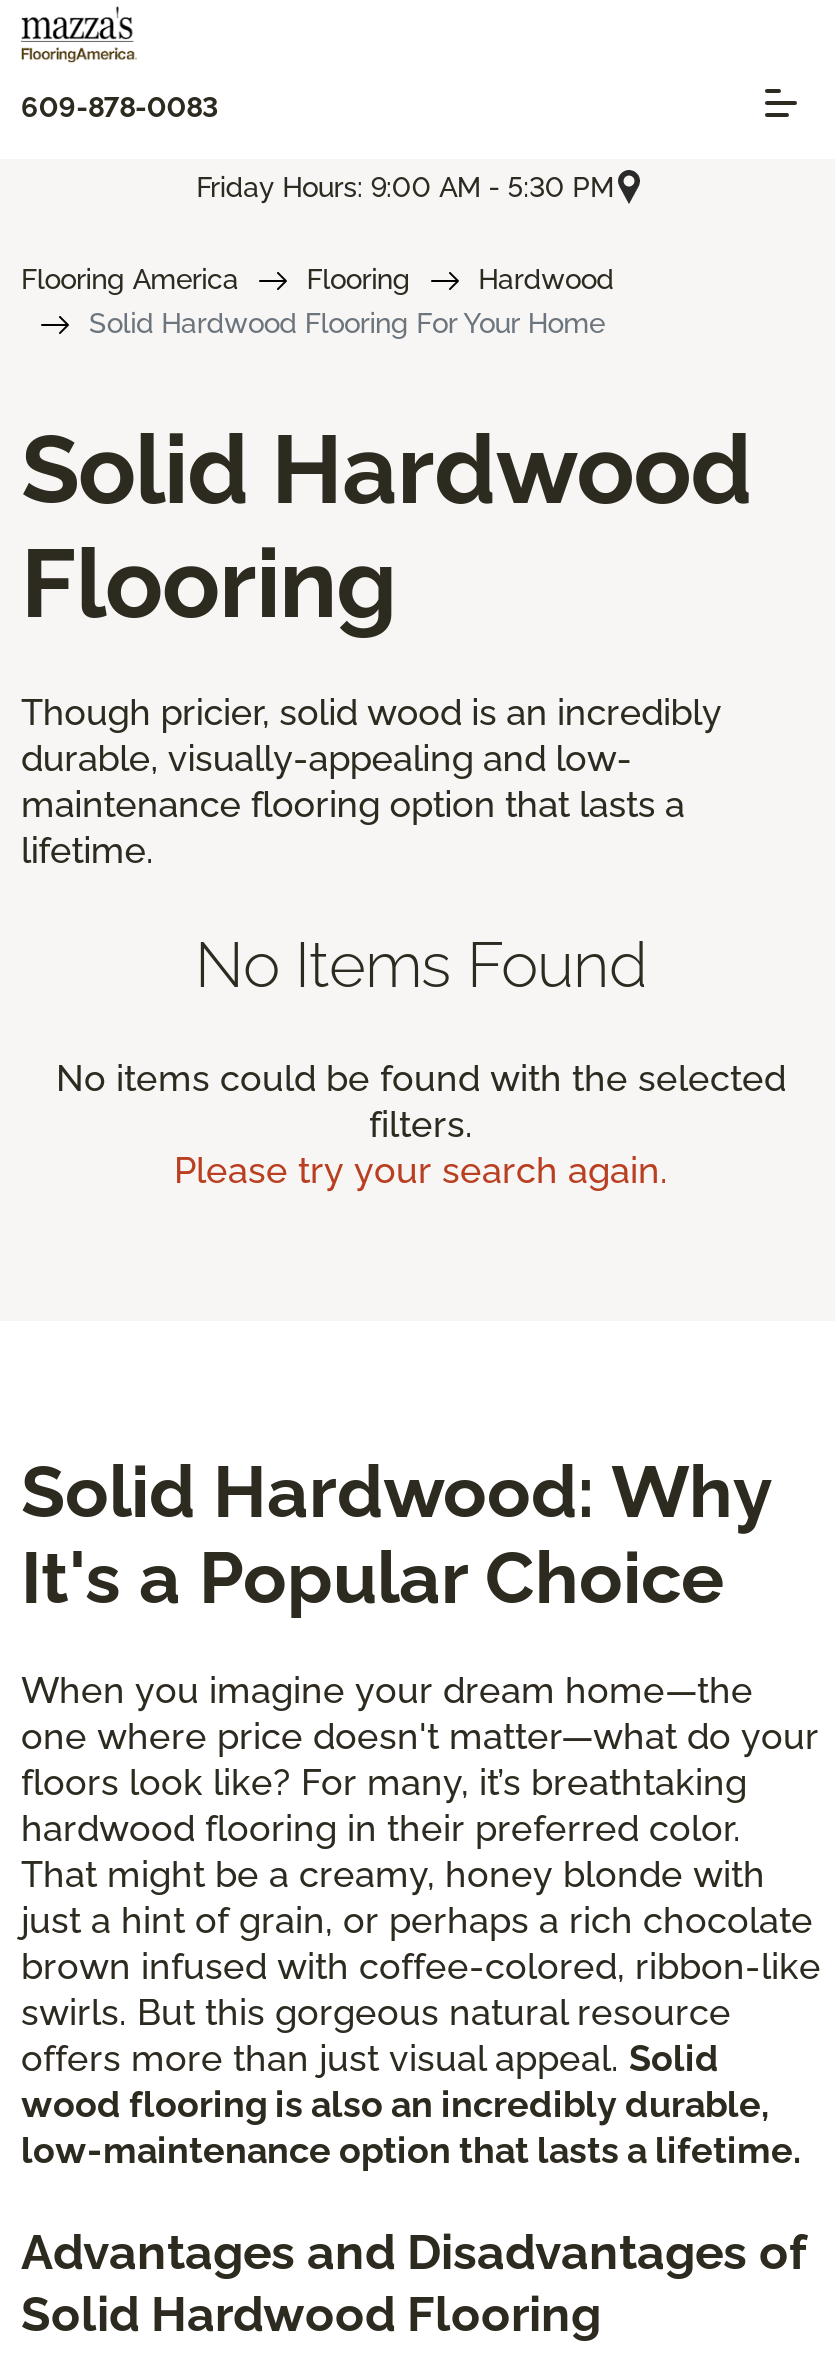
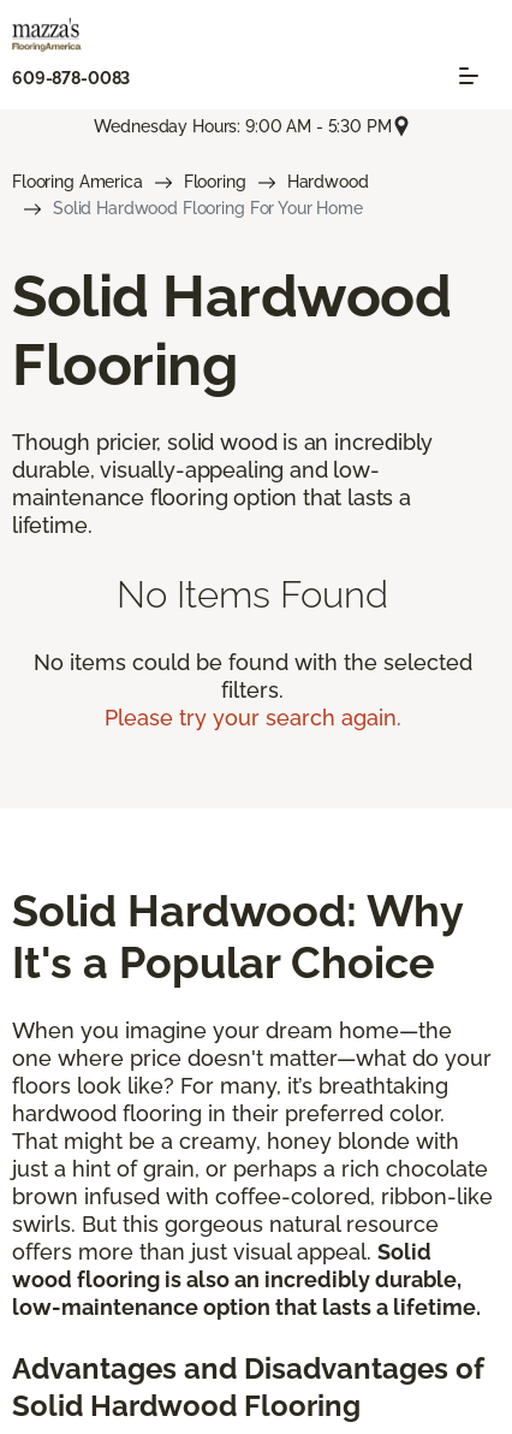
- Friday Hours: 9:00 AM - 5:30 PM
+ Wednesday Hours: 9:00 AM - 5:30 PM
